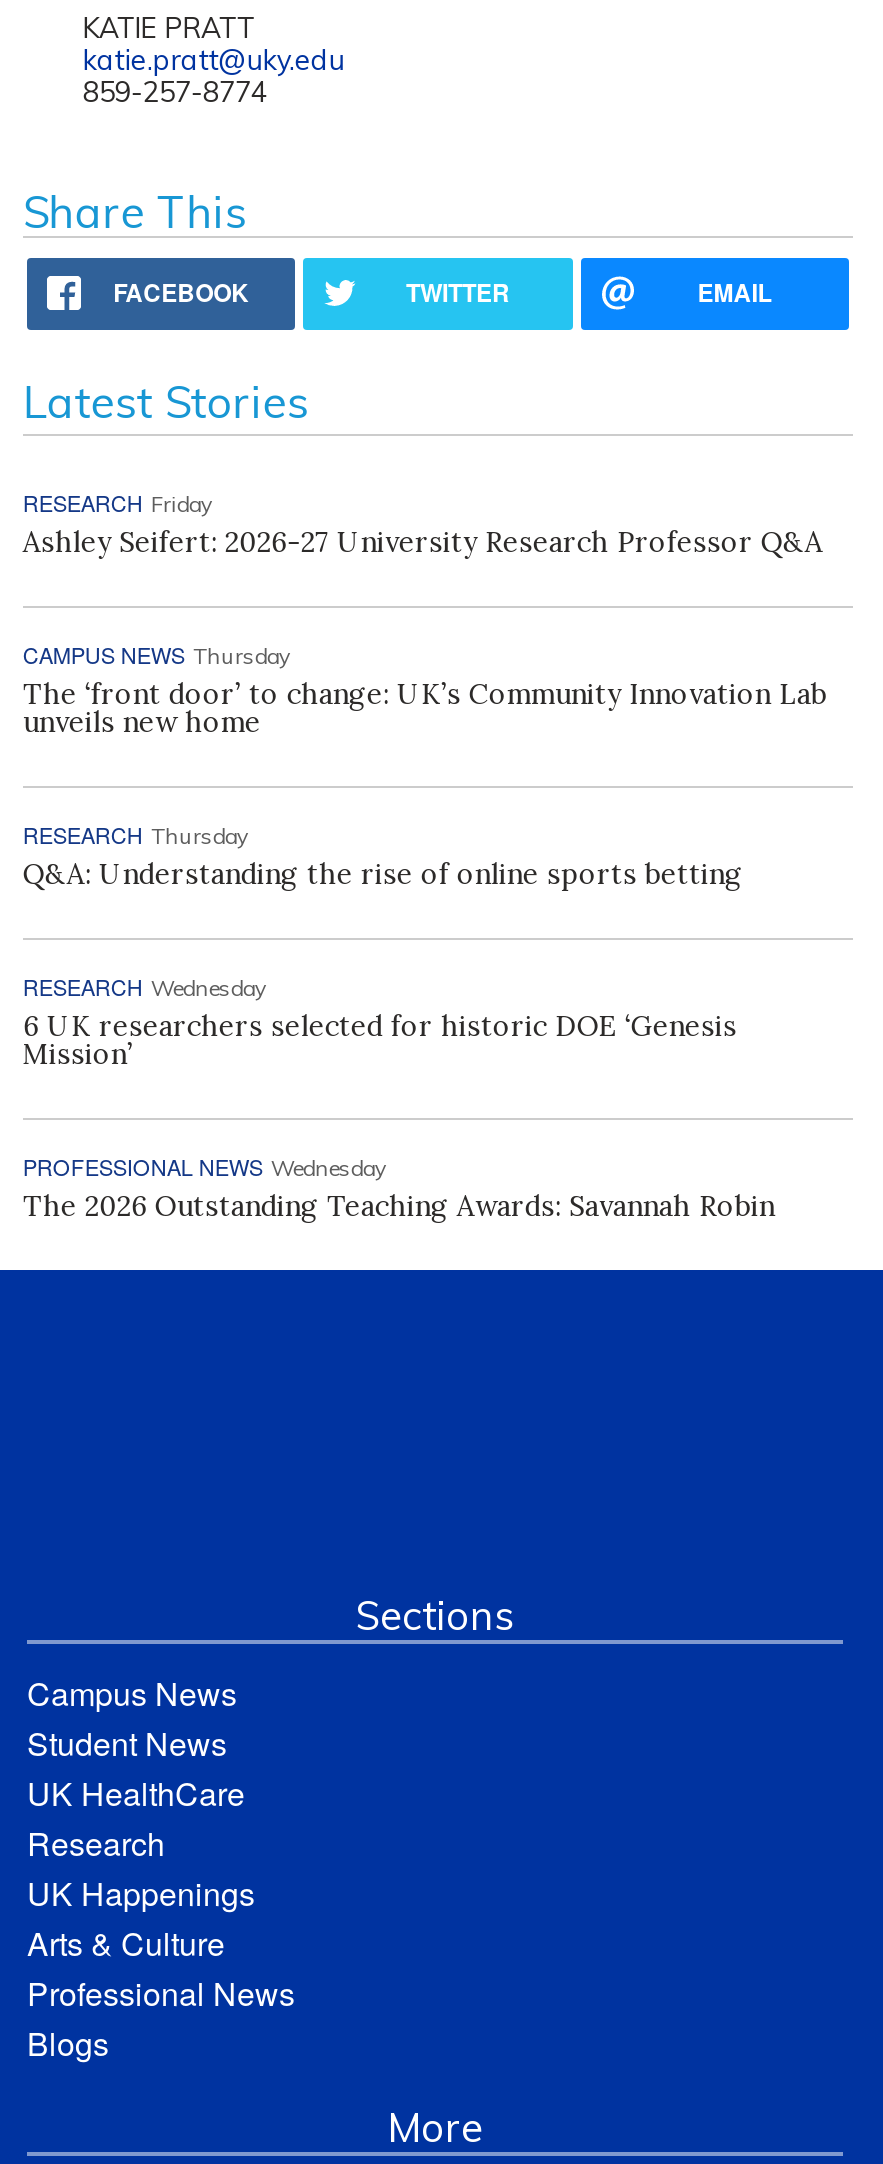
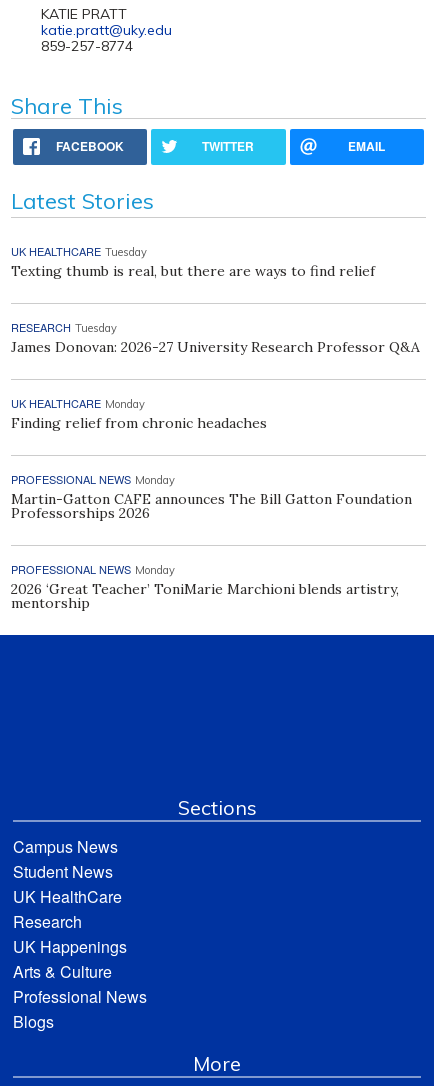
- RESEARCH Friday
- Ashley Seifert: 2026-27 University Research Professor Q&A
+ UK HEALTHCARE Tuesday
+ Texting thumb is real, but there are ways to find relief

- CAMPUS NEWS Thursday
- The ‘front door’ to change: UK’s Community Innovation Lab
- unveils new home
+ RESEARCH Tuesday
+ James Donovan: 2026-27 University Research Professor Q&A

- RESEARCH Thursday
- Q&A: Understanding the rise of online sports betting
+ UK HEALTHCARE Monday
+ Finding relief from chronic headaches

- RESEARCH Wednesday
- 6 UK researchers selected for historic DOE ‘Genesis
- Mission’
+ PROFESSIONAL NEWS Monday
+ Martin-Gatton CAFE announces The Bill Gatton Foundation
+ Professorships 2026

- PROFESSIONAL NEWS Wednesday
- The 2026 Outstanding Teaching Awards: Savannah Robin
+ PROFESSIONAL NEWS Monday
+ 2026 ‘Great Teacher’ ToniMarie Marchioni blends artistry,
+ mentorship
